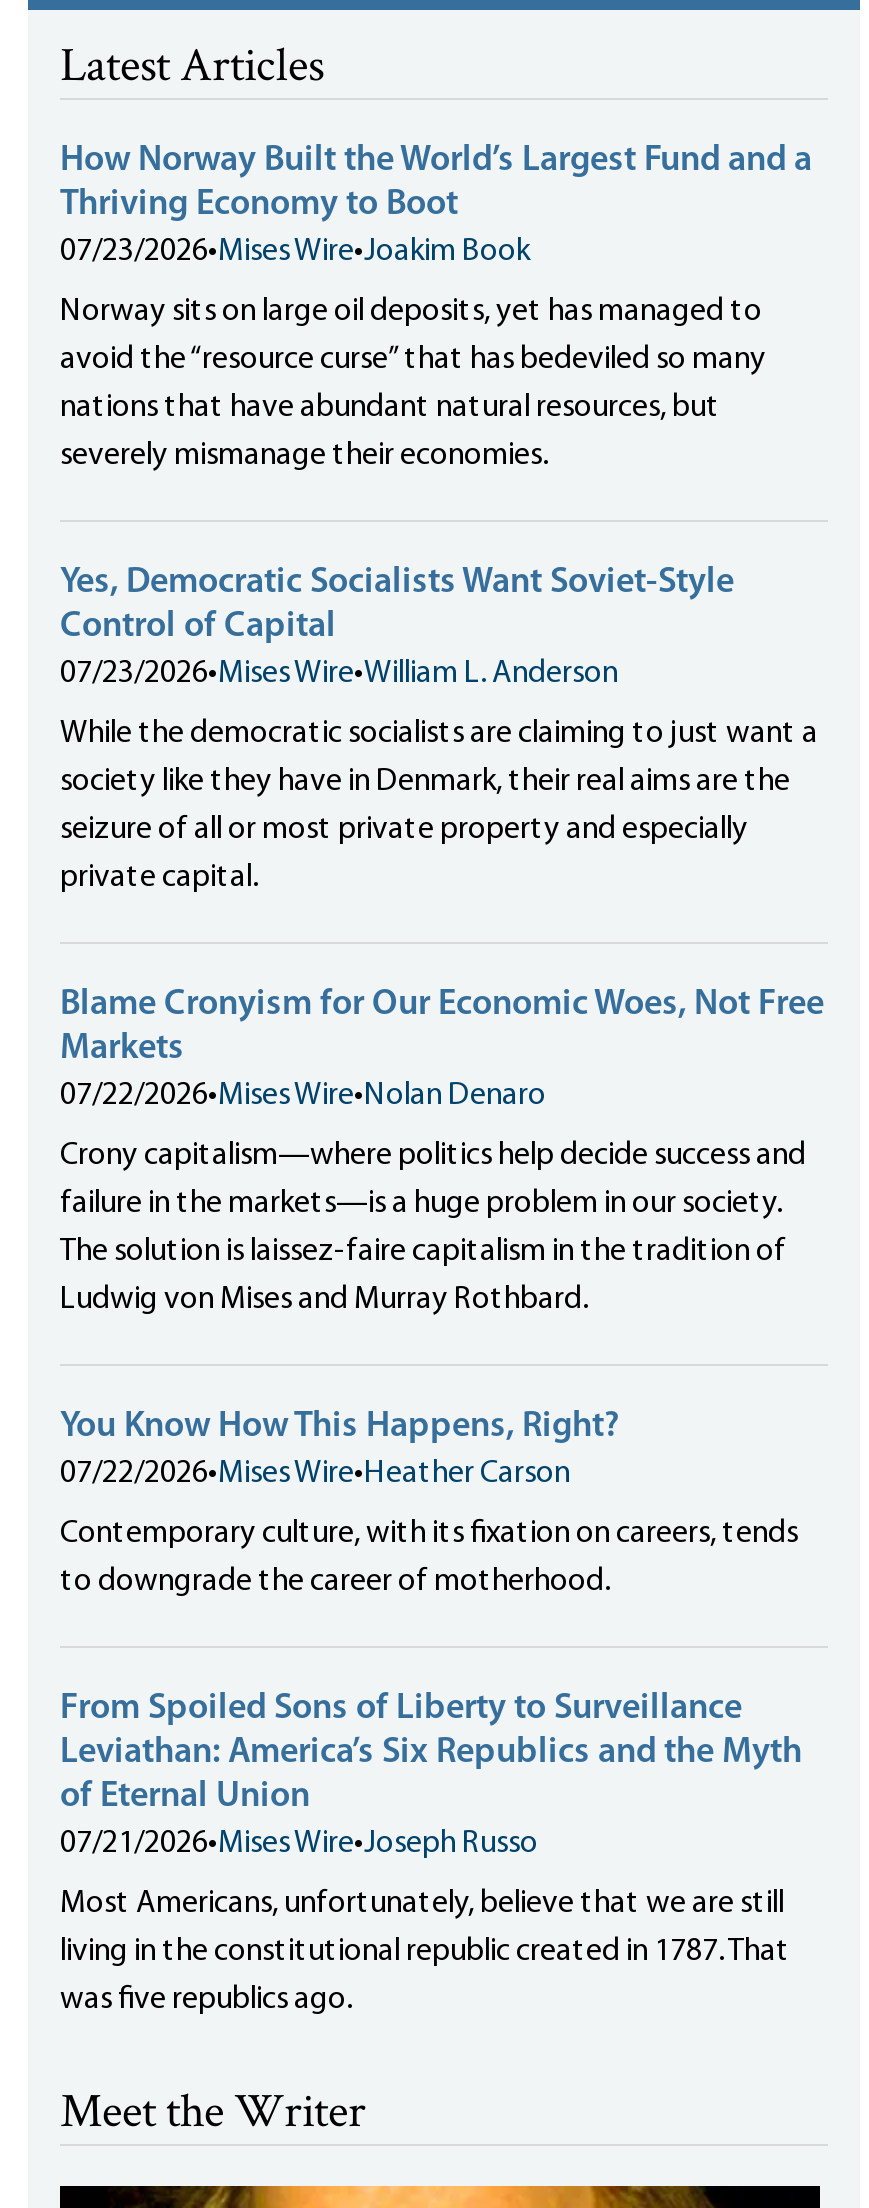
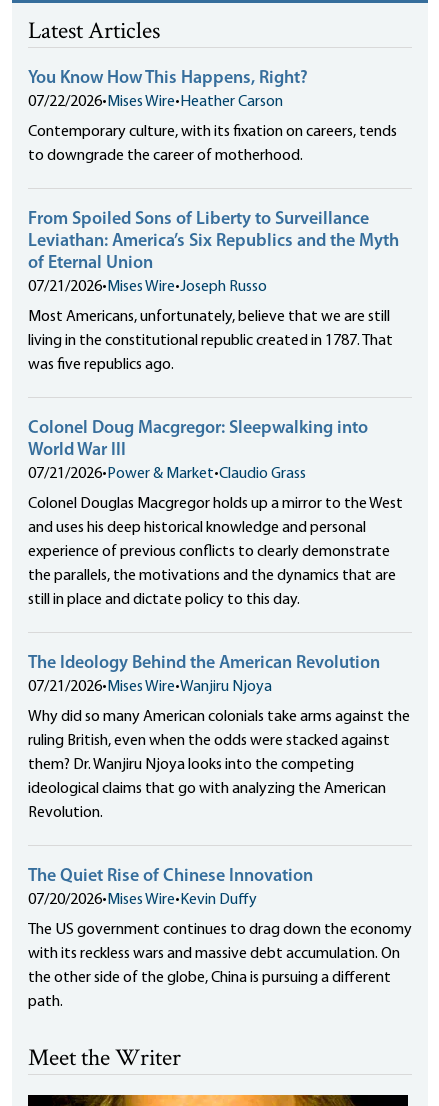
- How Norway Built the World’s Largest Fund and a
- Thriving Economy to Boot
- 07/23/2026•Mises Wire•Joakim Book
- Norway sits on large oil deposits, yet has managed to
- avoid the “resource curse” that has bedeviled so many
- nations that have abundant natural resources, but
- severely mismanage their economies.
- Yes, Democratic Socialists Want Soviet-Style
- Control of Capital
- 07/23/2026•Mises Wire•William L. Anderson
- While the democratic socialists are claiming to just want a
- society like they have in Denmark, their real aims are the
- seizure of all or most private property and especially
- private capital.
- Blame Cronyism for Our Economic Woes, Not Free
- Markets
- 07/22/2026•Mises Wire•Nolan Denaro
- Crony capitalism—where politics help decide success and
- failure in the markets—is a huge problem in our society.
- The solution is laissez-faire capitalism in the tradition of
- Ludwig von Mises and Murray Rothbard.

moved up: You Know How This Happens, Right? | 07/22/2026•Mises Wire•Heather Carson | Contemporary culture, with its fixation on careers, tends | ... | living in the constitutional republic created in 1787. That | was five republics ago.

+ Colonel Doug Macgregor: Sleepwalking into
+ World War III
+ 07/21/2026• Power & Market•Claudio Grass
+ Colonel Douglas Macgregor holds up a mirror to the West
+ and uses his deep historical knowledge and personal
+ experience of previous conflicts to clearly demonstrate
+ the parallels, the motivations and the dynamics that are
+ still in place and dictate policy to this day.
+ The Ideology Behind the American Revolution
+ 07/21/2026• Mises Wire•Wanjiru Njoya
+ Why did so many American colonials take arms against the
+ ruling British, even when the odds were stacked against
+ them? Dr. Wanjiru Njoya looks into the competing
+ ideological claims that go with analyzing the American
+ Revolution.
+ The Quiet Rise of Chinese Innovation
+ 07/20/2026• Mises Wire• Kevin Duffy
+ The US government continues to drag down the economy
+ with its reckless wars and massive debt accumulation. On
+ the other side of the globe, China is pursuing a different
+ path.
